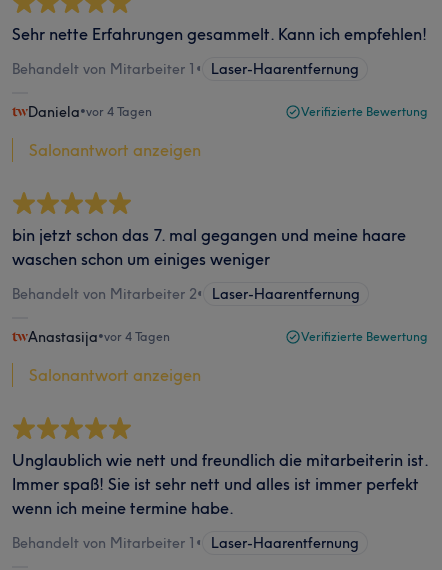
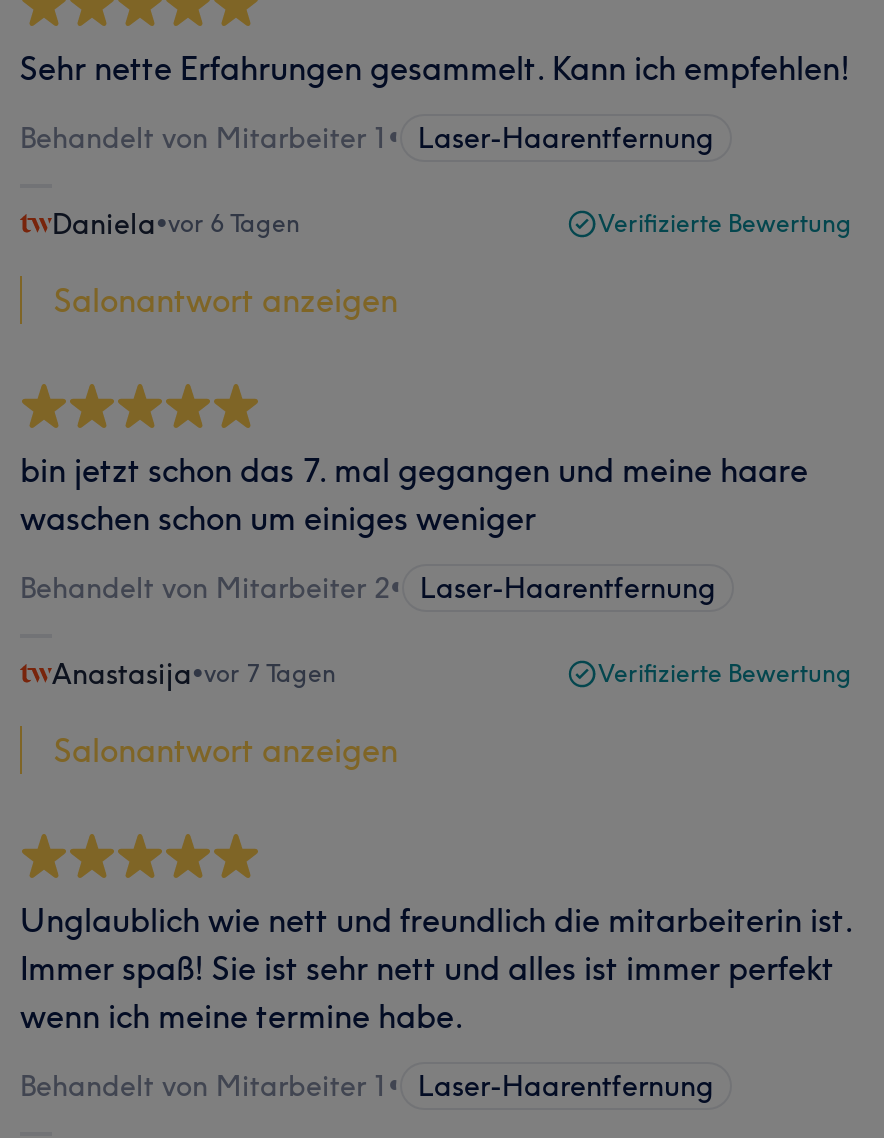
- Daniela•vor 4 Tagen
+ Daniela•vor 6 Tagen

- Anastasija•vor 4 Tagen
+ Anastasija•vor 7 Tagen
